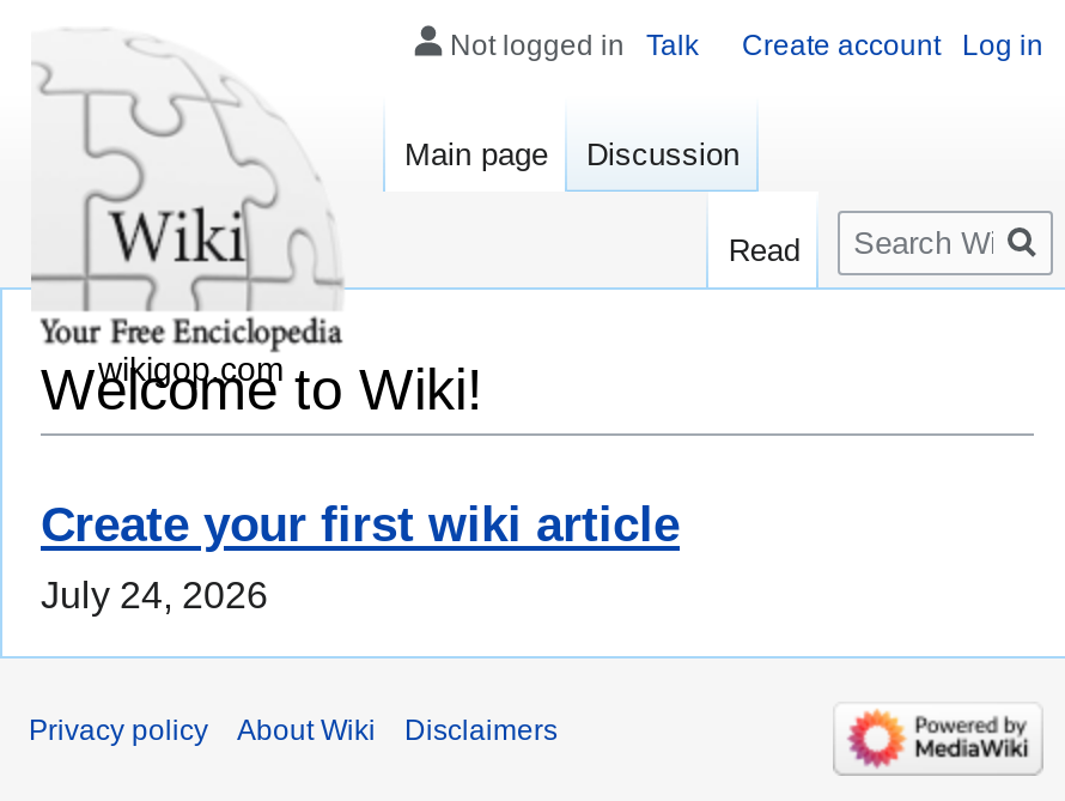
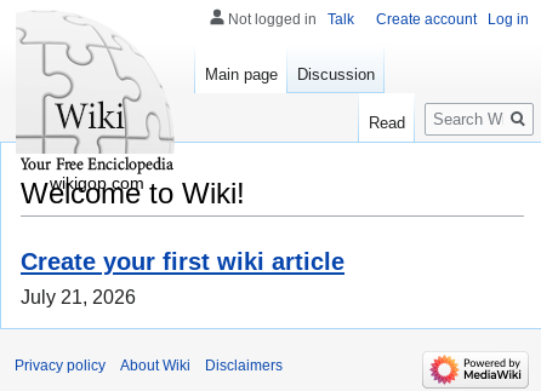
- July 24, 2026
+ July 21, 2026
